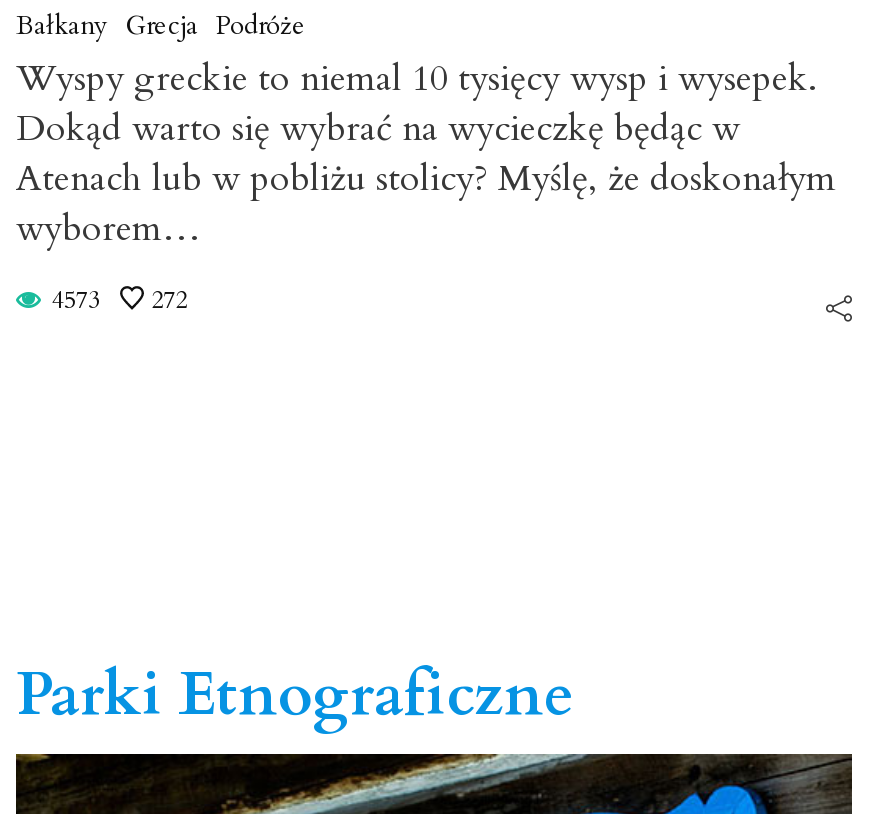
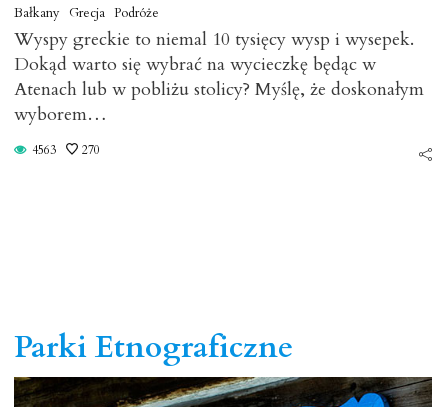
- 4573
+ 4563

- 272
+ 270
